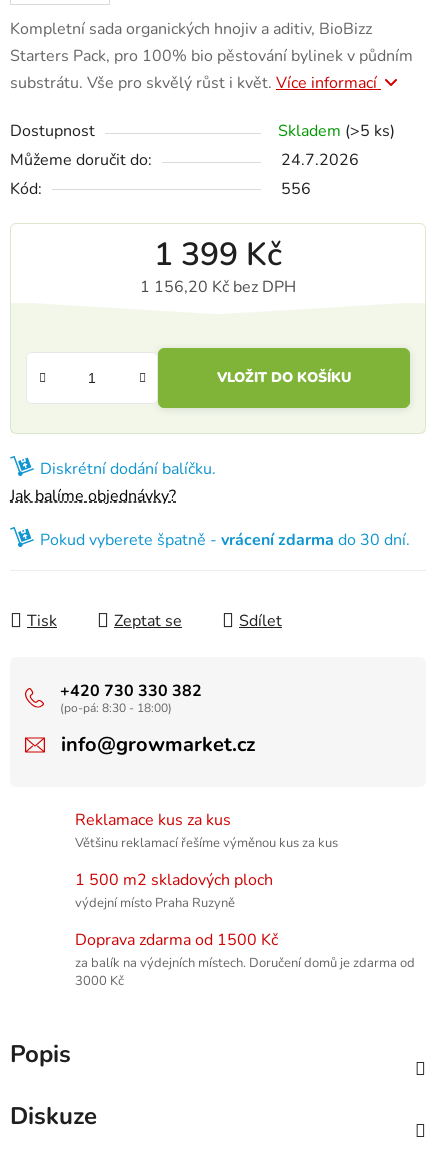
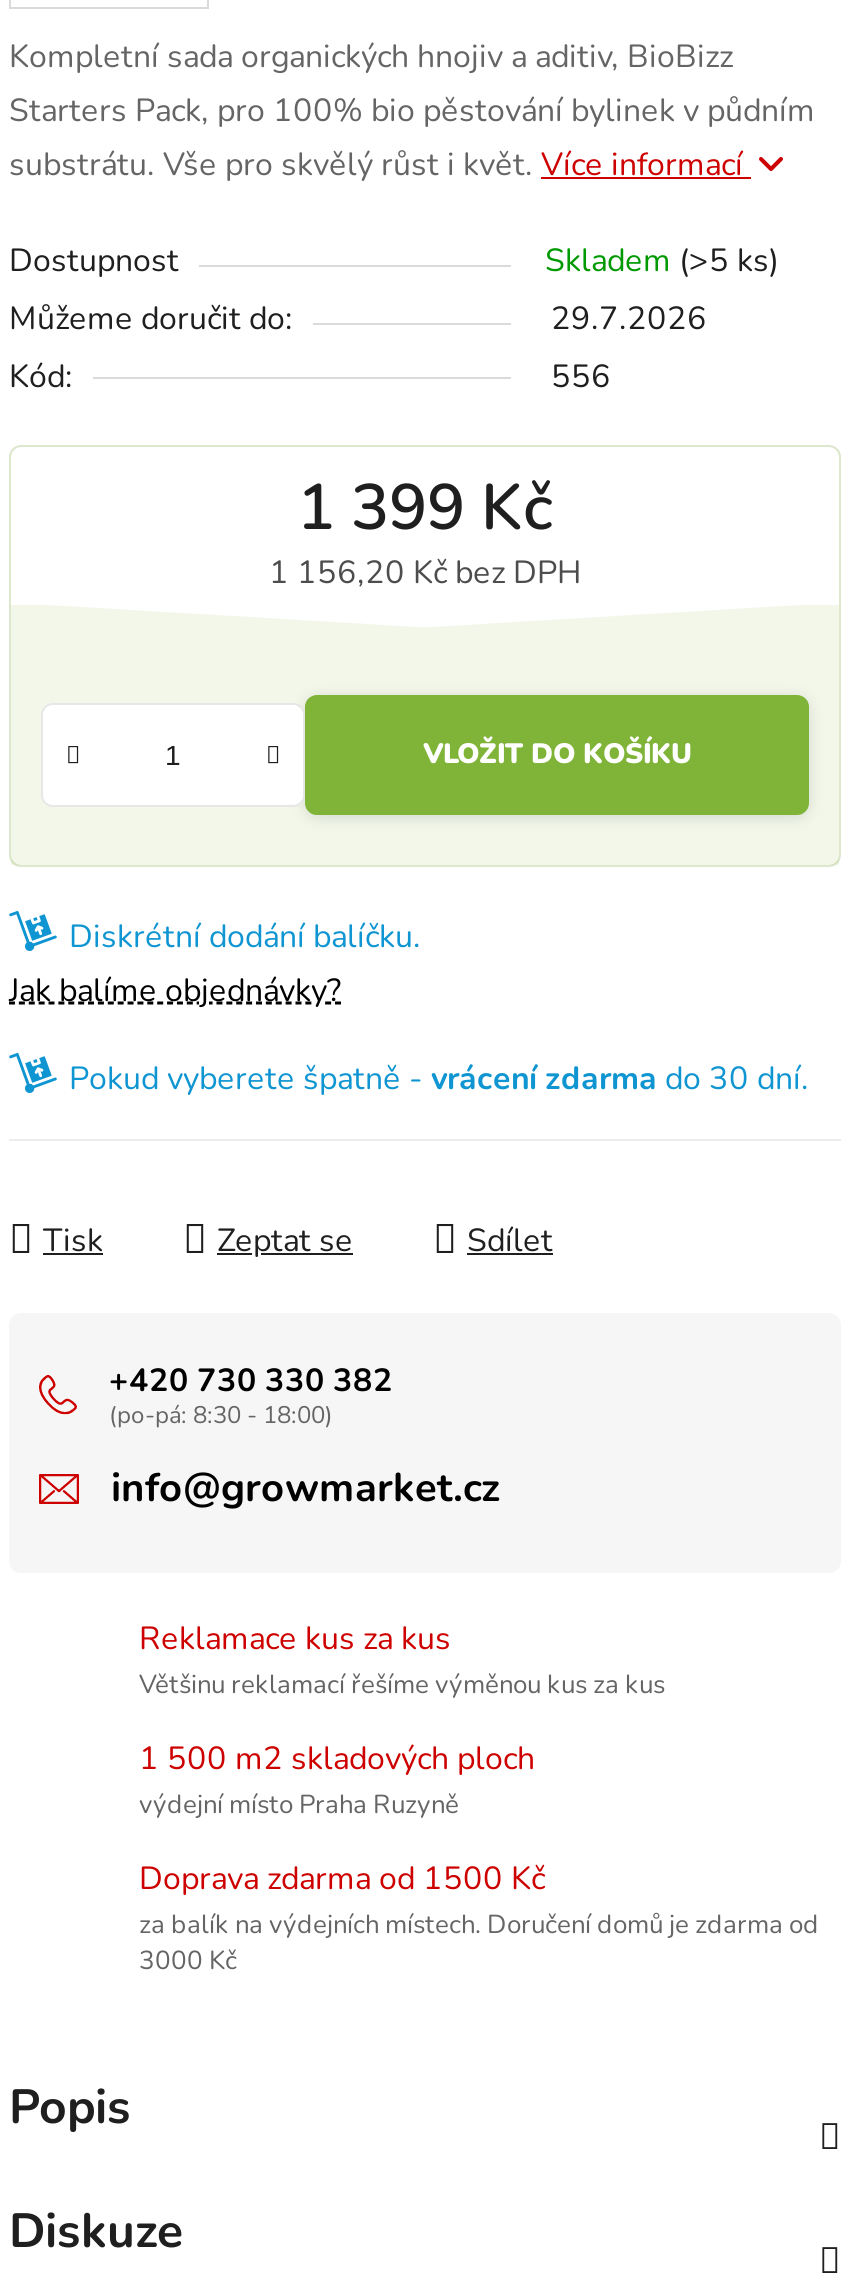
- 24.7.2026
+ 29.7.2026
